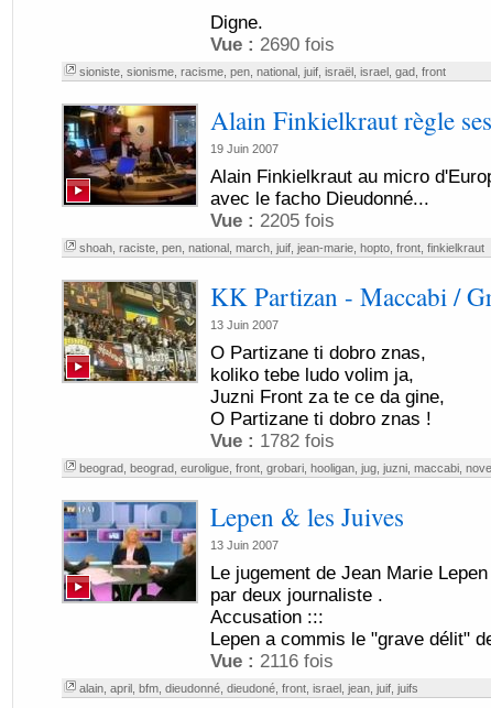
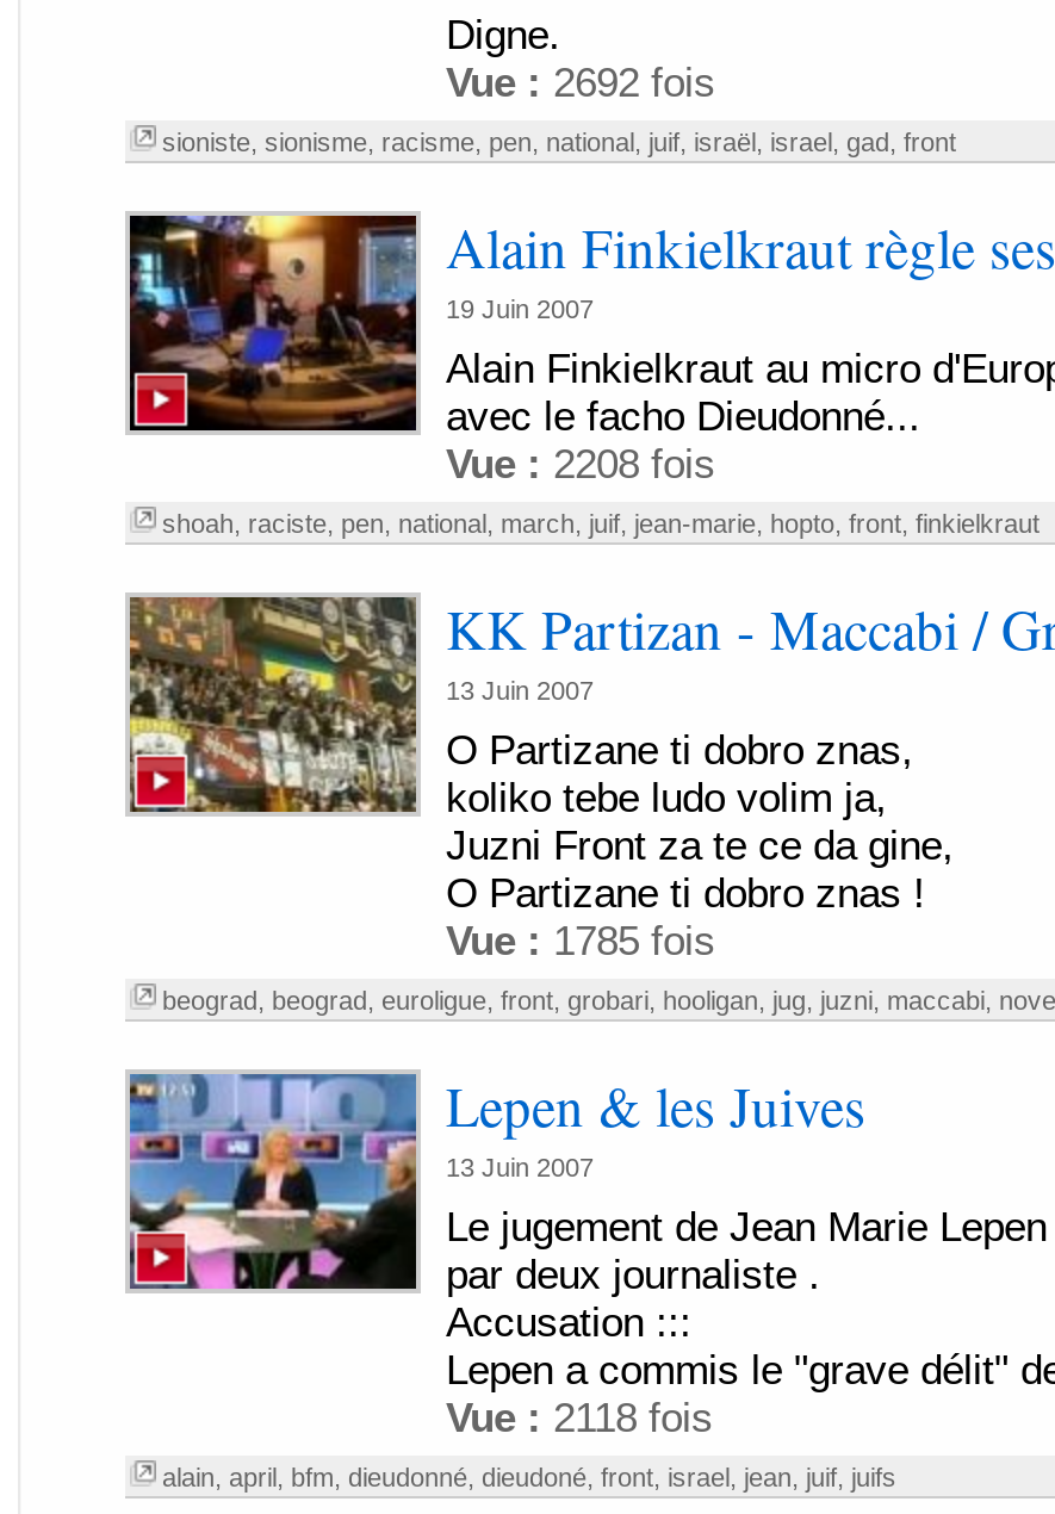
- Vue : 2690 fois
+ Vue : 2692 fois

- Vue : 2205 fois
+ Vue : 2208 fois

- Vue : 1782 fois
+ Vue : 1785 fois

- Vue : 2116 fois
+ Vue : 2118 fois
